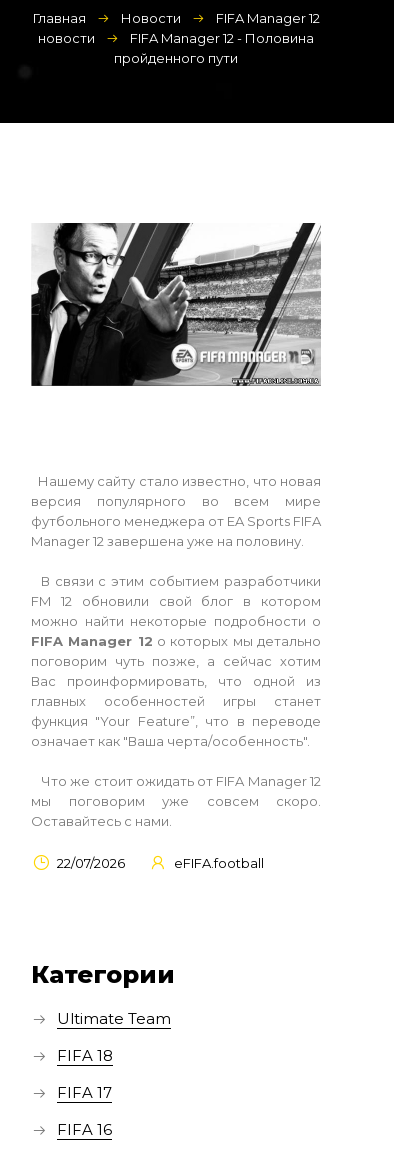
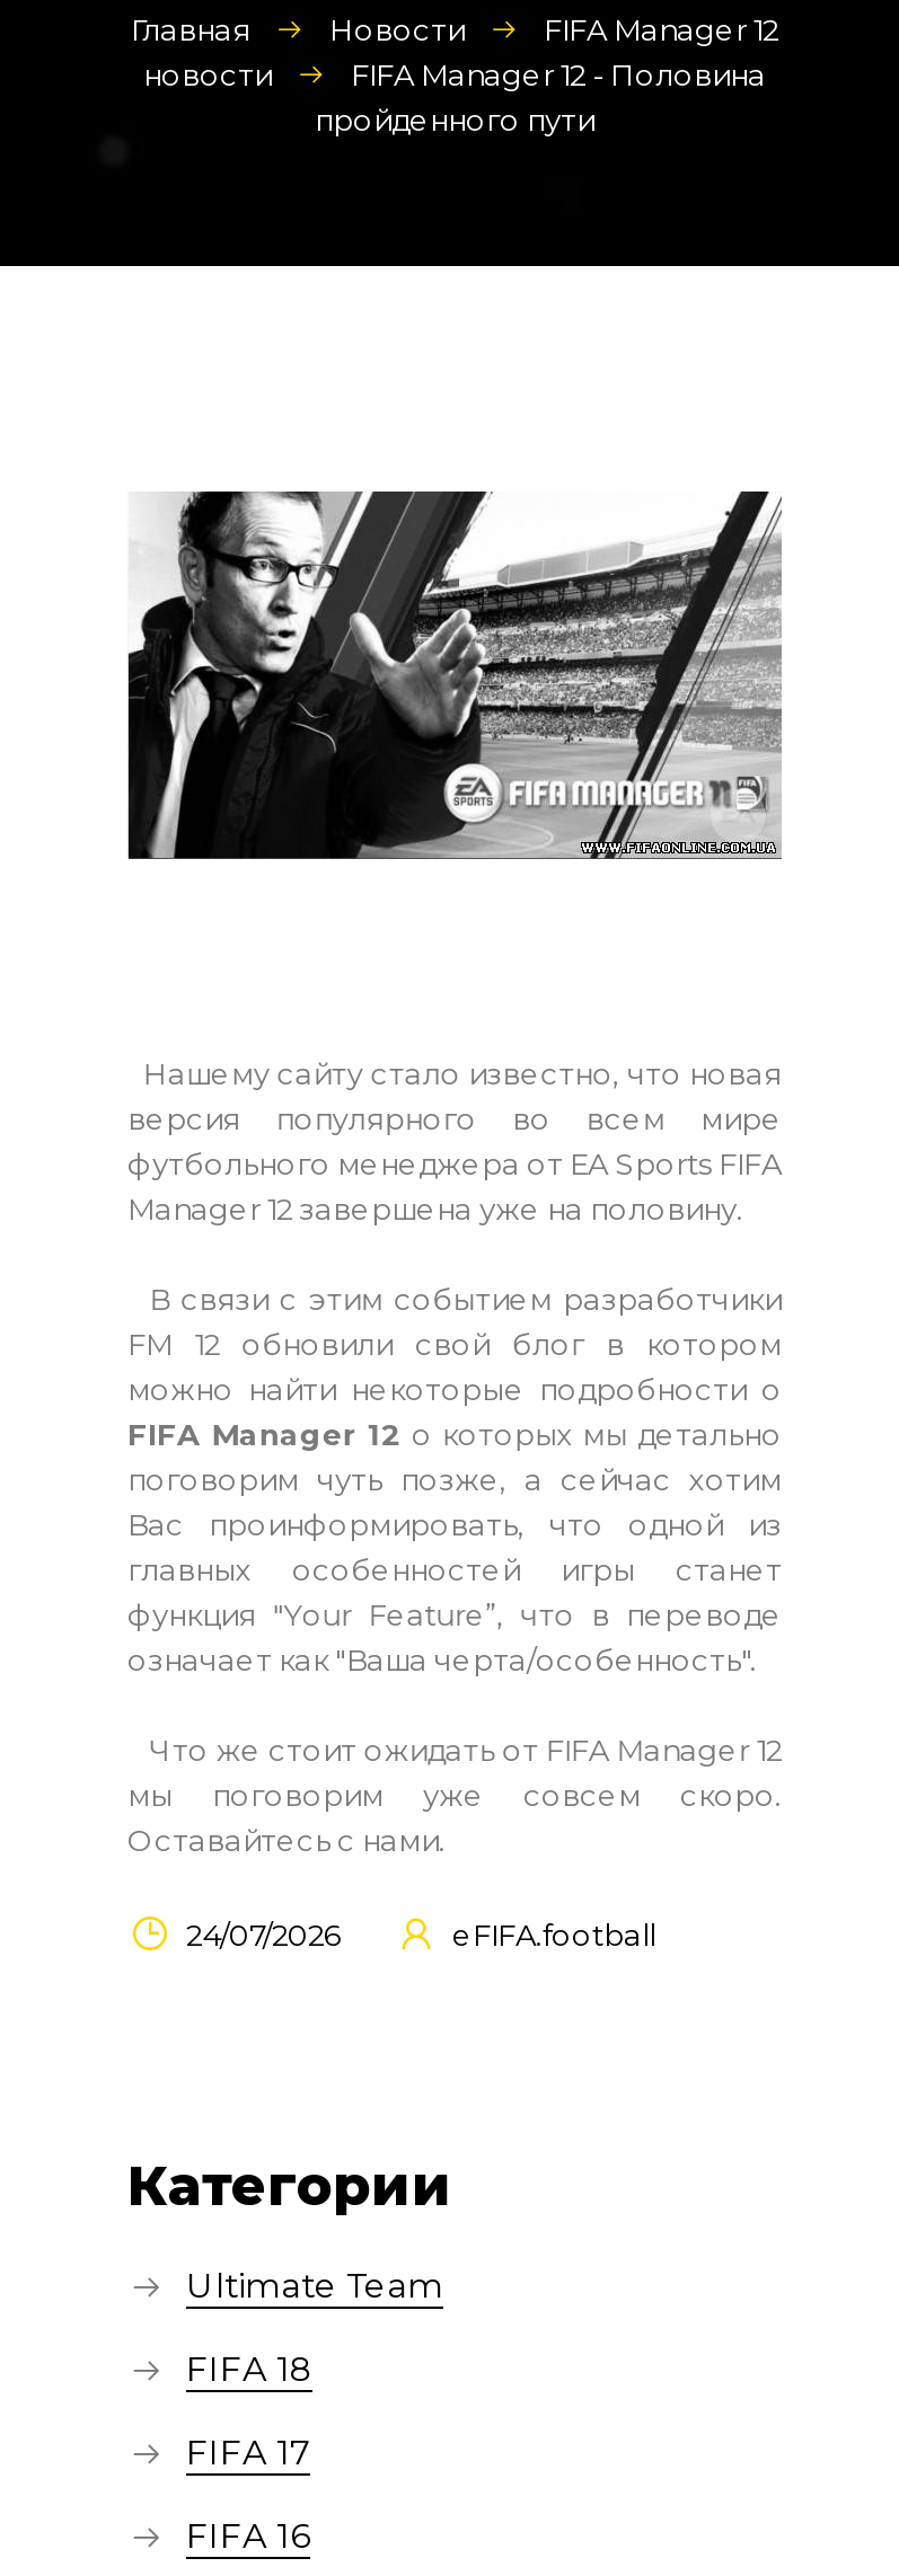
- 22/07/2026
+ 24/07/2026
